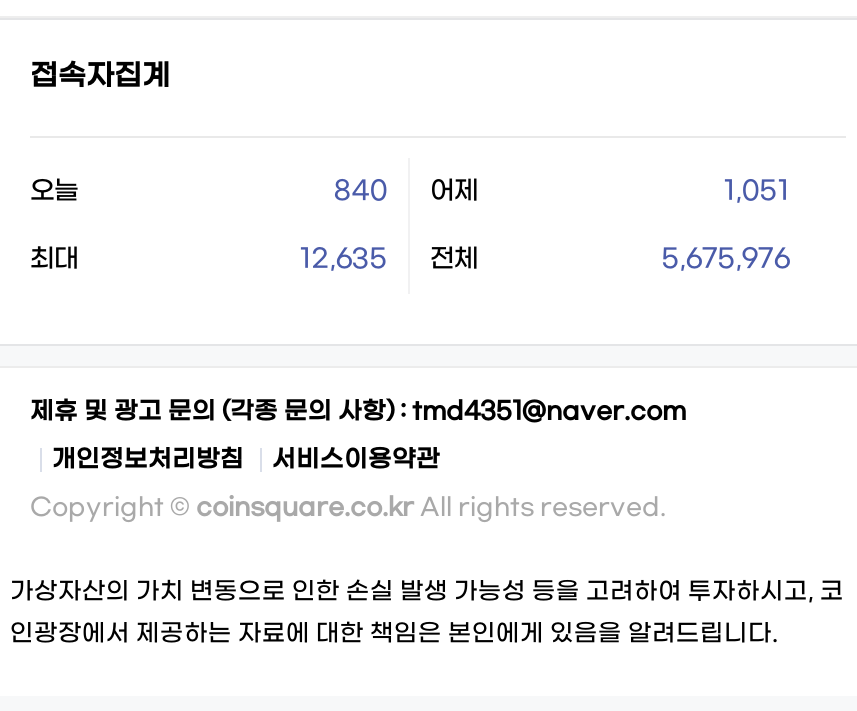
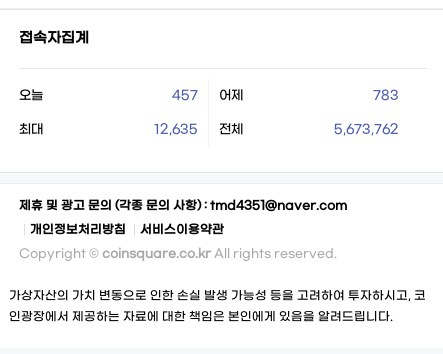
- 840 어제
+ 457 어제

- 1,051
+ 783

- 5,675,976
+ 5,673,762
